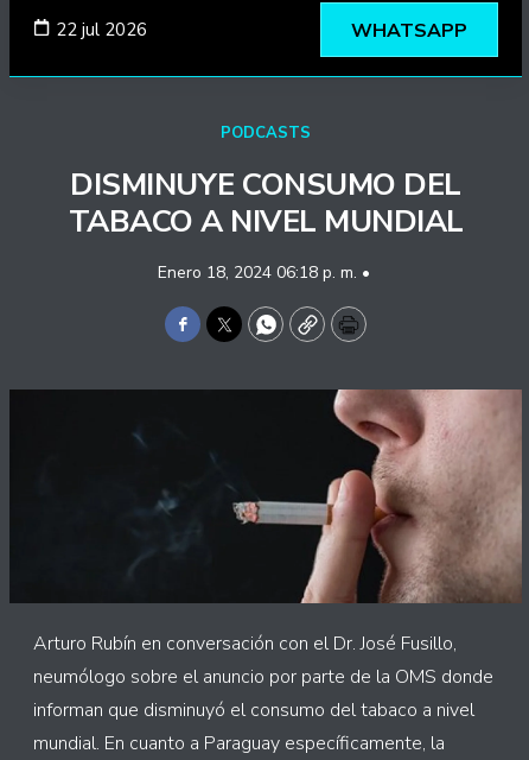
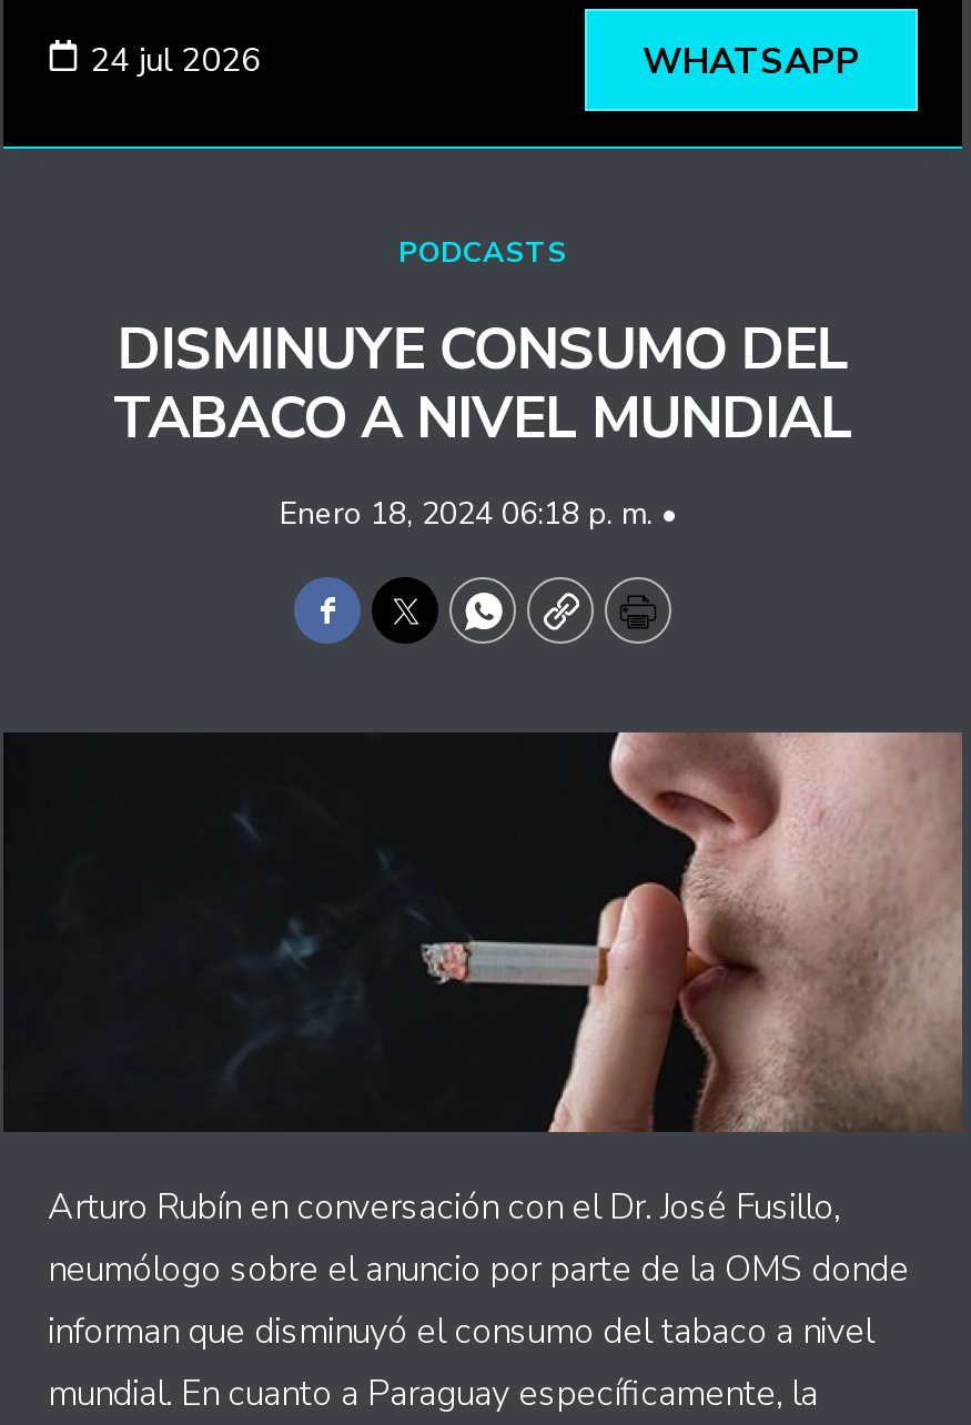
- 22 jul 2026
+ 24 jul 2026
